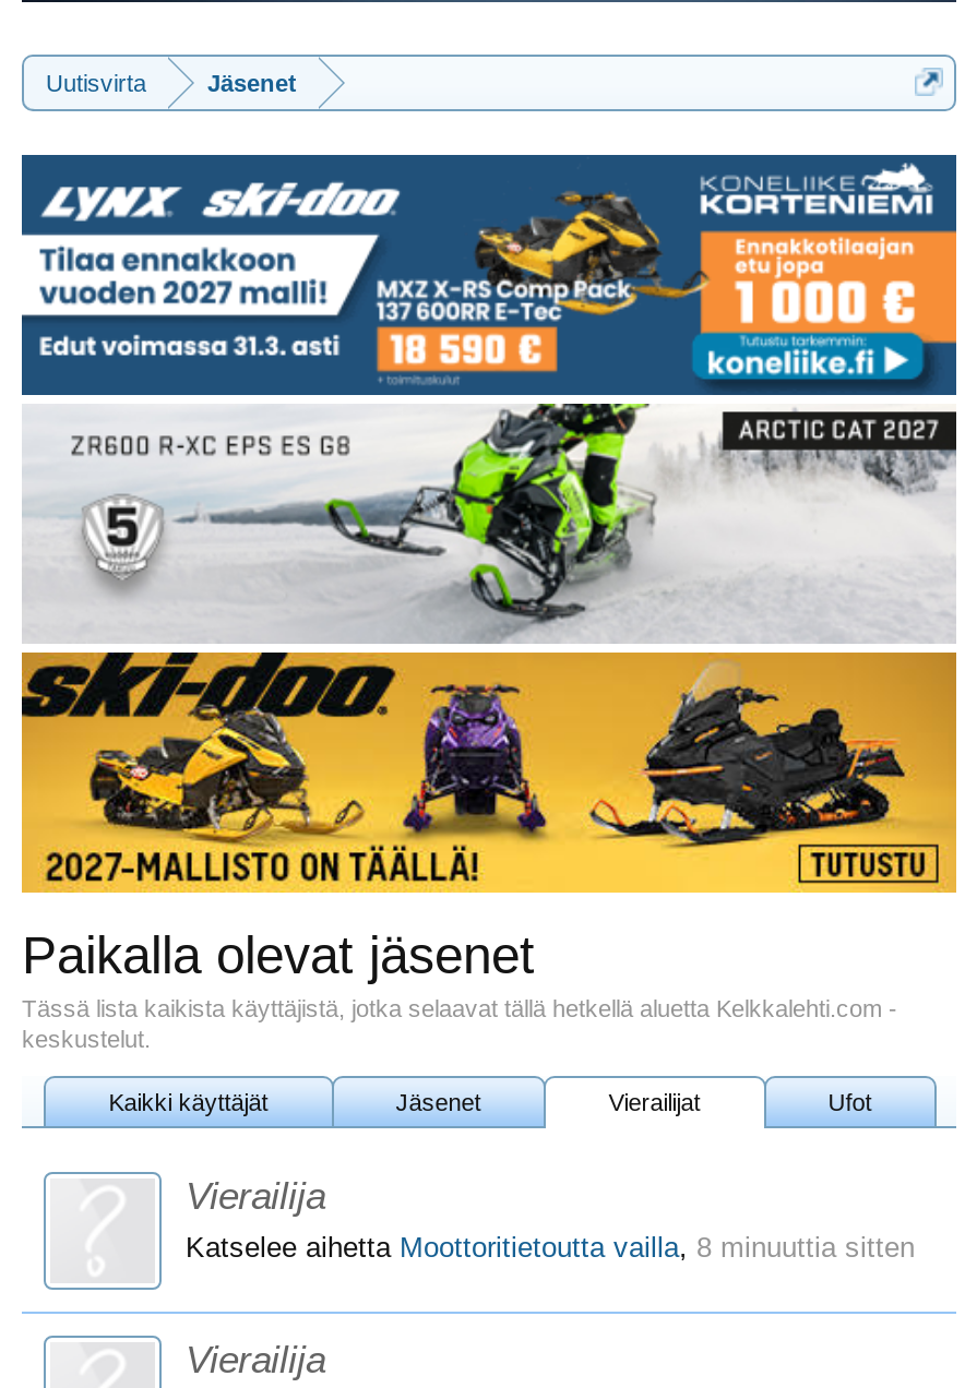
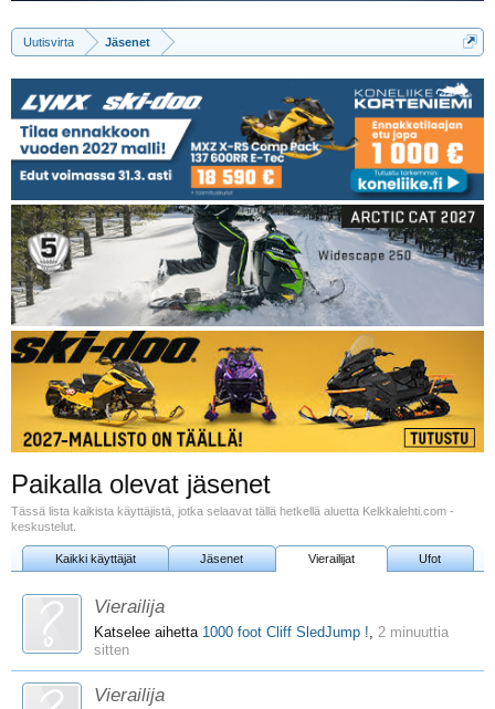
- [image]
+ [image]

- Katselee aihetta Moottoritietoutta vailla, 8 minuuttia sitten
+ Katselee aihetta 1000 foot Cliff SledJump !, 2 minuuttia
+ sitten
